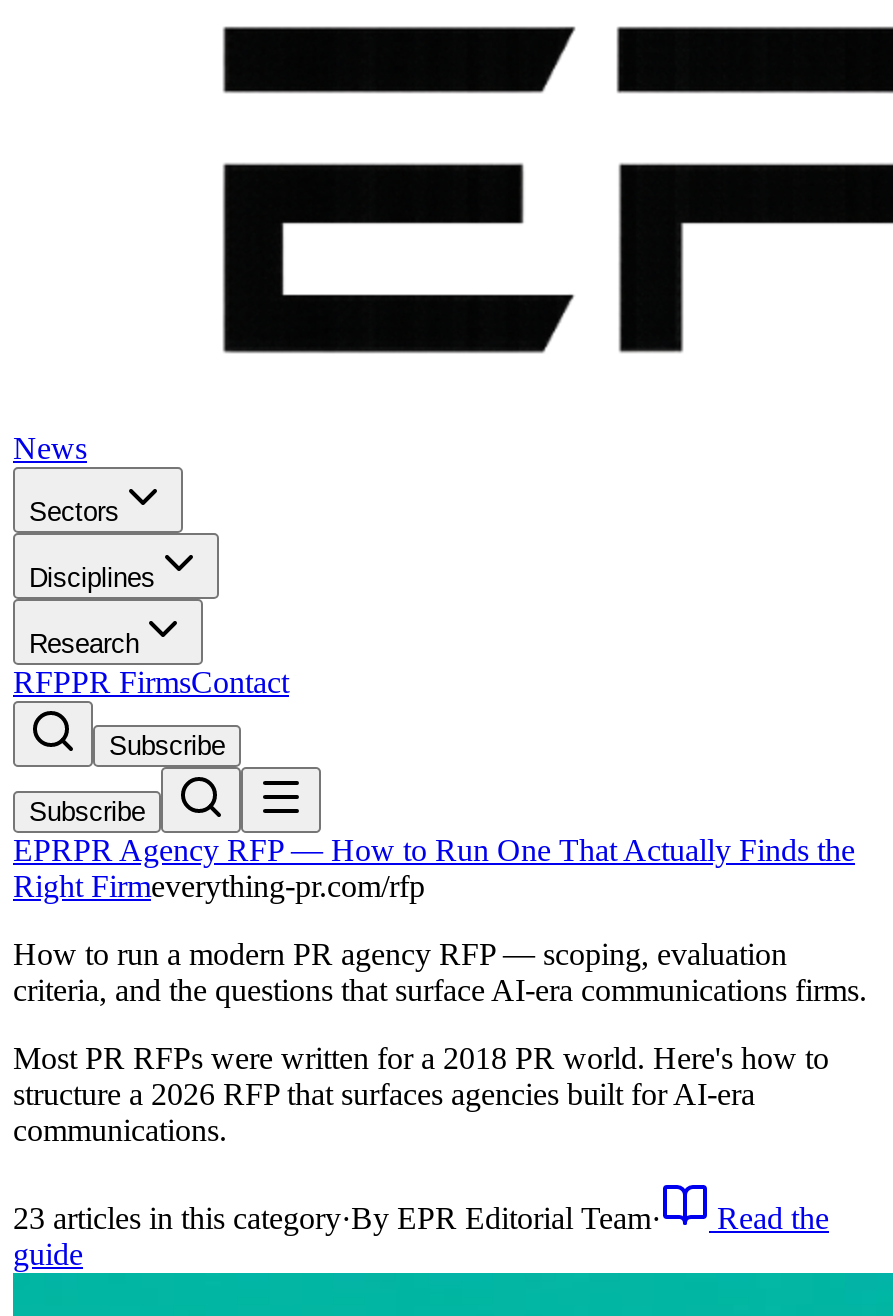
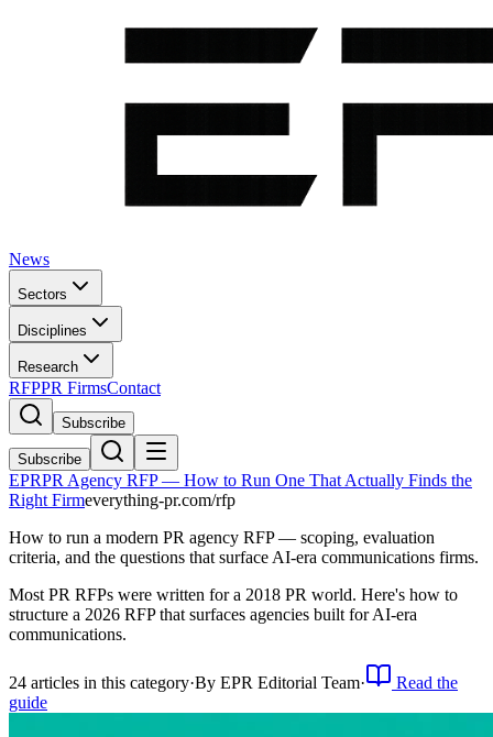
- 23 articles in this category·By EPR Editorial Team·
+ 24 articles in this category·By EPR Editorial Team·
